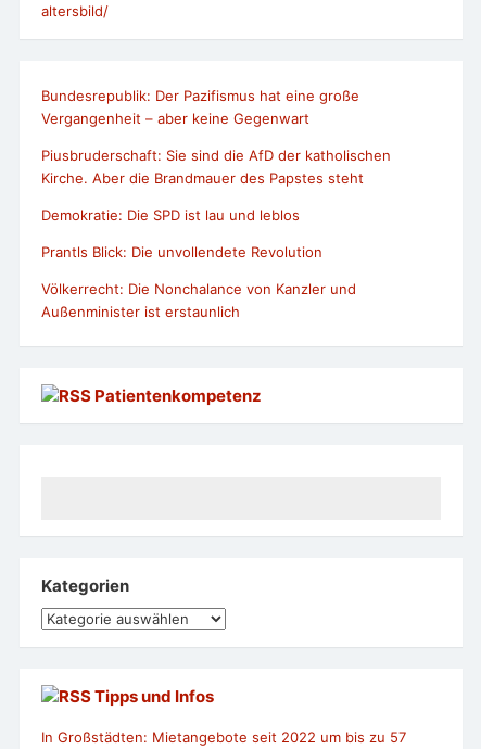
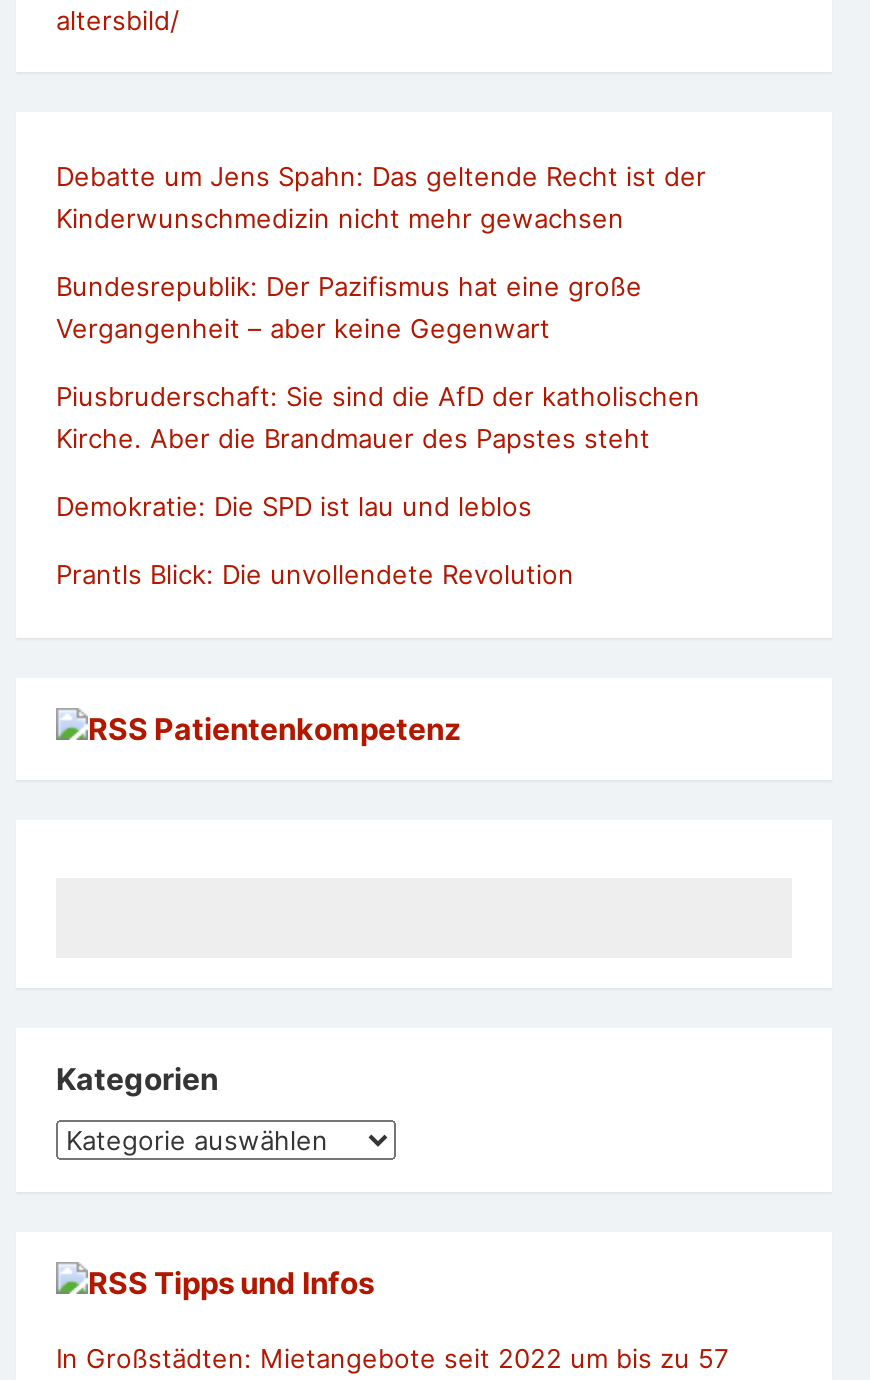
+ Debatte um Jens Spahn: Das geltende Recht ist der
+ Kinderwunschmedizin nicht mehr gewachsen

moved down: Bundesrepublik: Der Pazifismus hat eine große | Vergangenheit – aber keine Gegenwart | Piusbruderschaft: Sie sind die AfD der katholischen | Kirche. Aber die Brandmauer des Papstes steht | Demokratie: Die SPD ist lau und leblos | Prantls Blick: Die unvollendete Revolution

- Völkerrecht: Die Nonchalance von Kanzler und
- Außenminister ist erstaunlich
